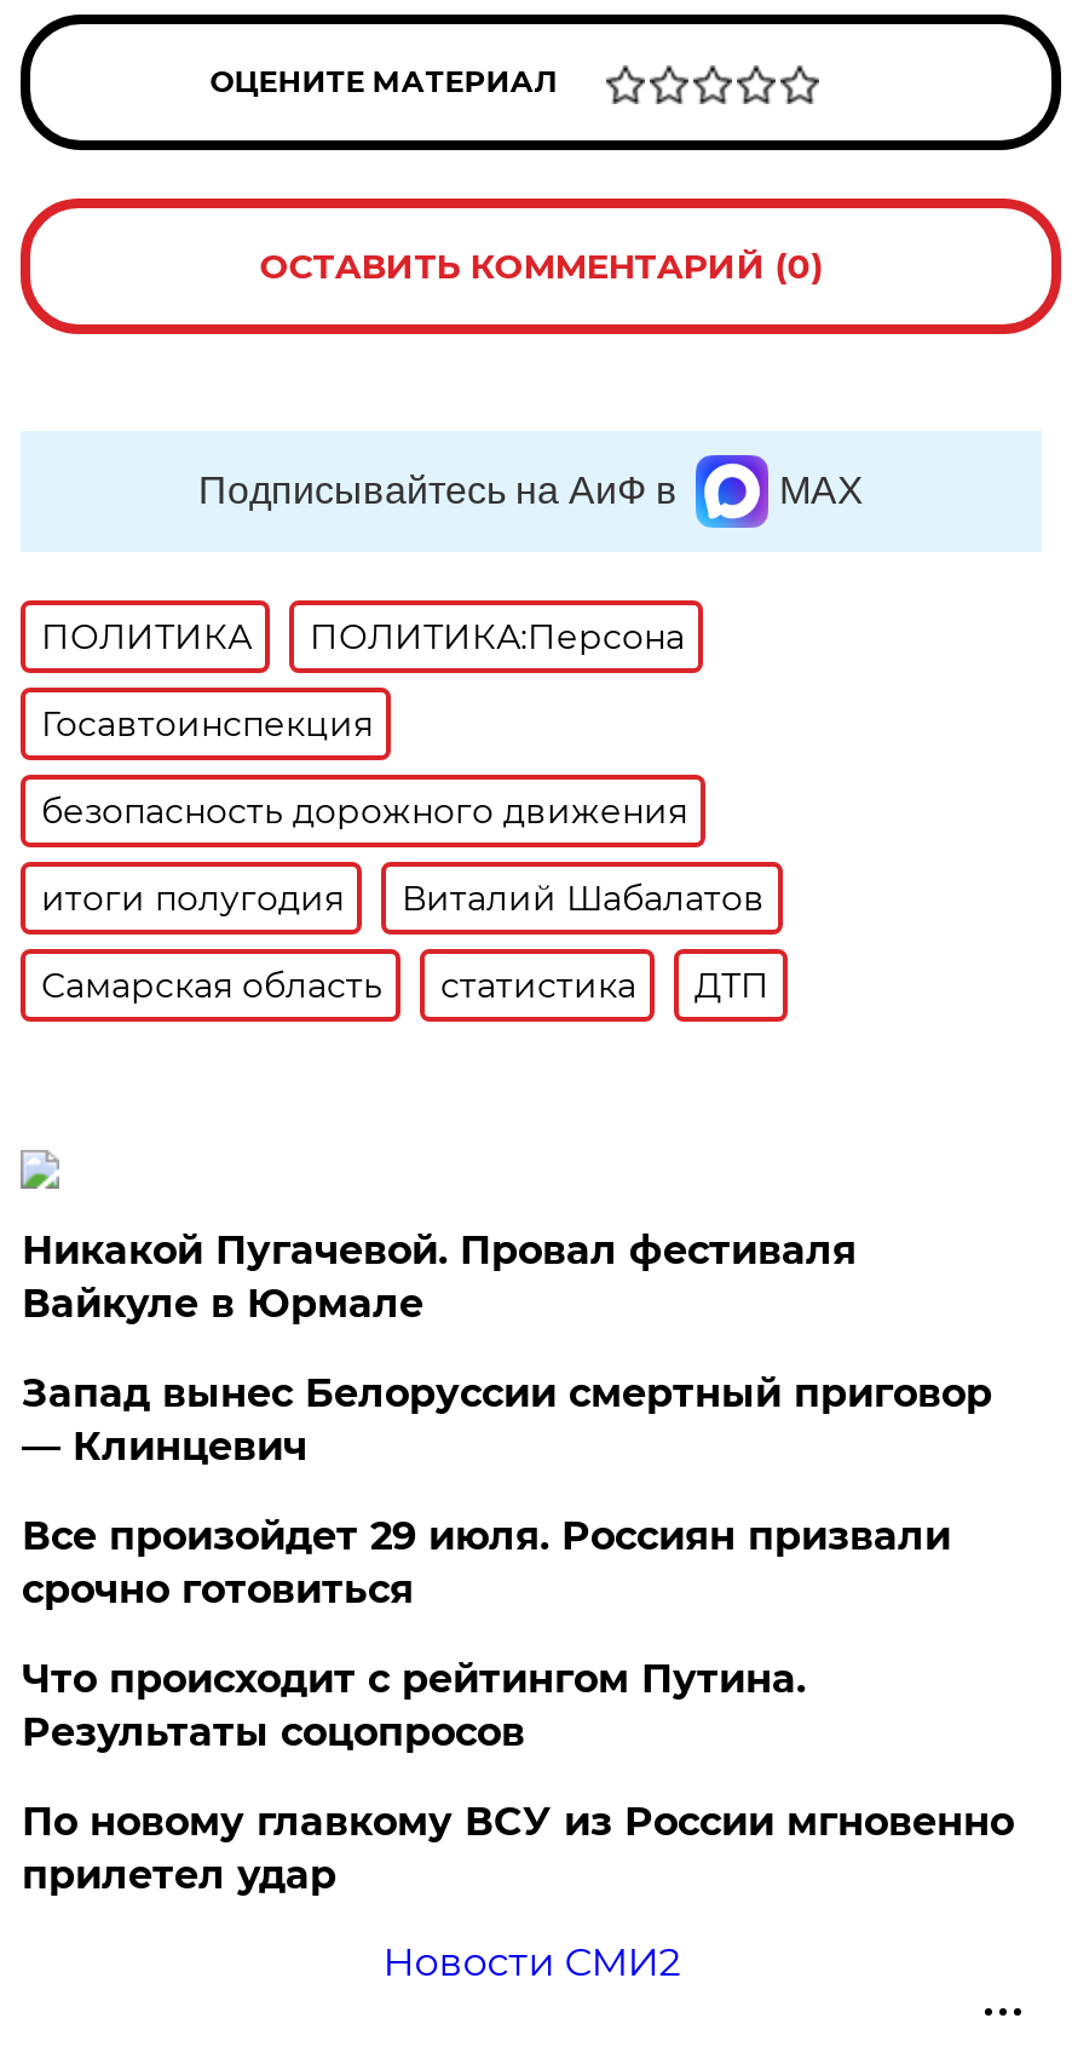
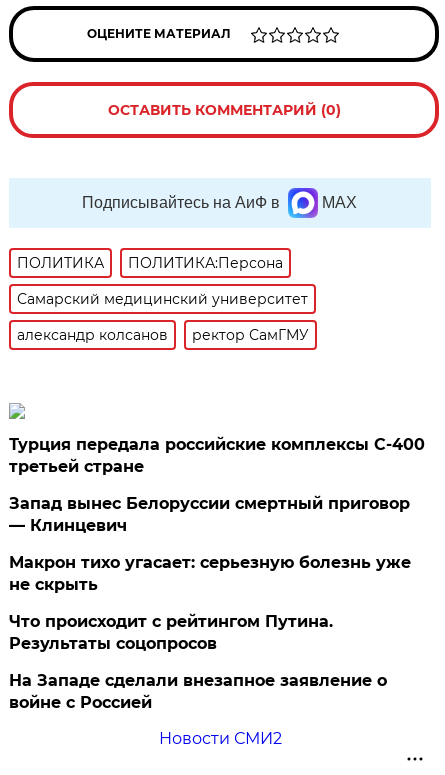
- Госавтоинспекция
- безопасность дорожного движения
- итоги полугодия
- Виталий Шабалатов
- Самарская область
- статистика
- ДТП
+ Самарский медицинский университет
+ александр колсанов
+ ректор СамГМУ

- Никакой Пугачевой. Провал фестиваля
- Вайкуле в Юрмале
+ Турция передала российские комплексы С-400
+ третьей стране

- Все произойдет 29 июля. Россиян призвали
- срочно готовиться
+ Макрон тихо угасает: серьезную болезнь уже
+ не скрыть

- По новому главкому ВСУ из России мгновенно
- прилетел удар
+ На Западе сделали внезапное заявление о
+ войне с Россией
